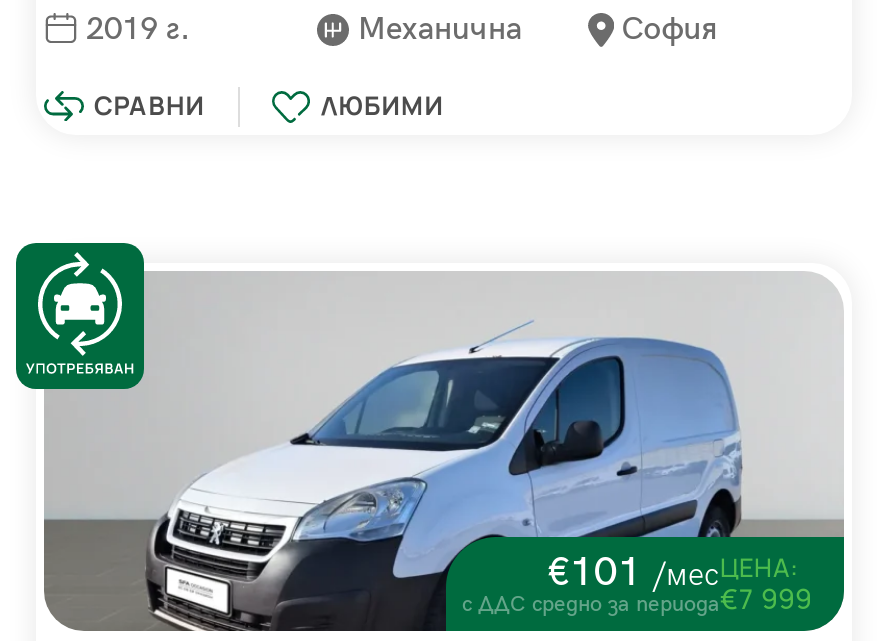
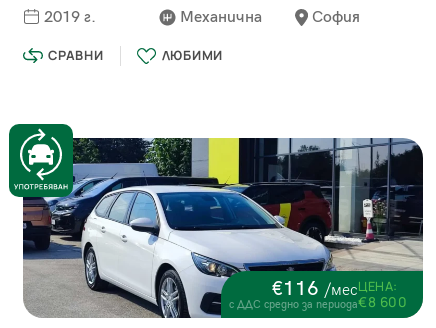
- [image]
- €101 /мес ЦЕНА:
+ [image]
+ €116 /мес ЦЕНА:

- с ДДС средно за периода €7 999
+ с ДДС средно за периода €8 600
